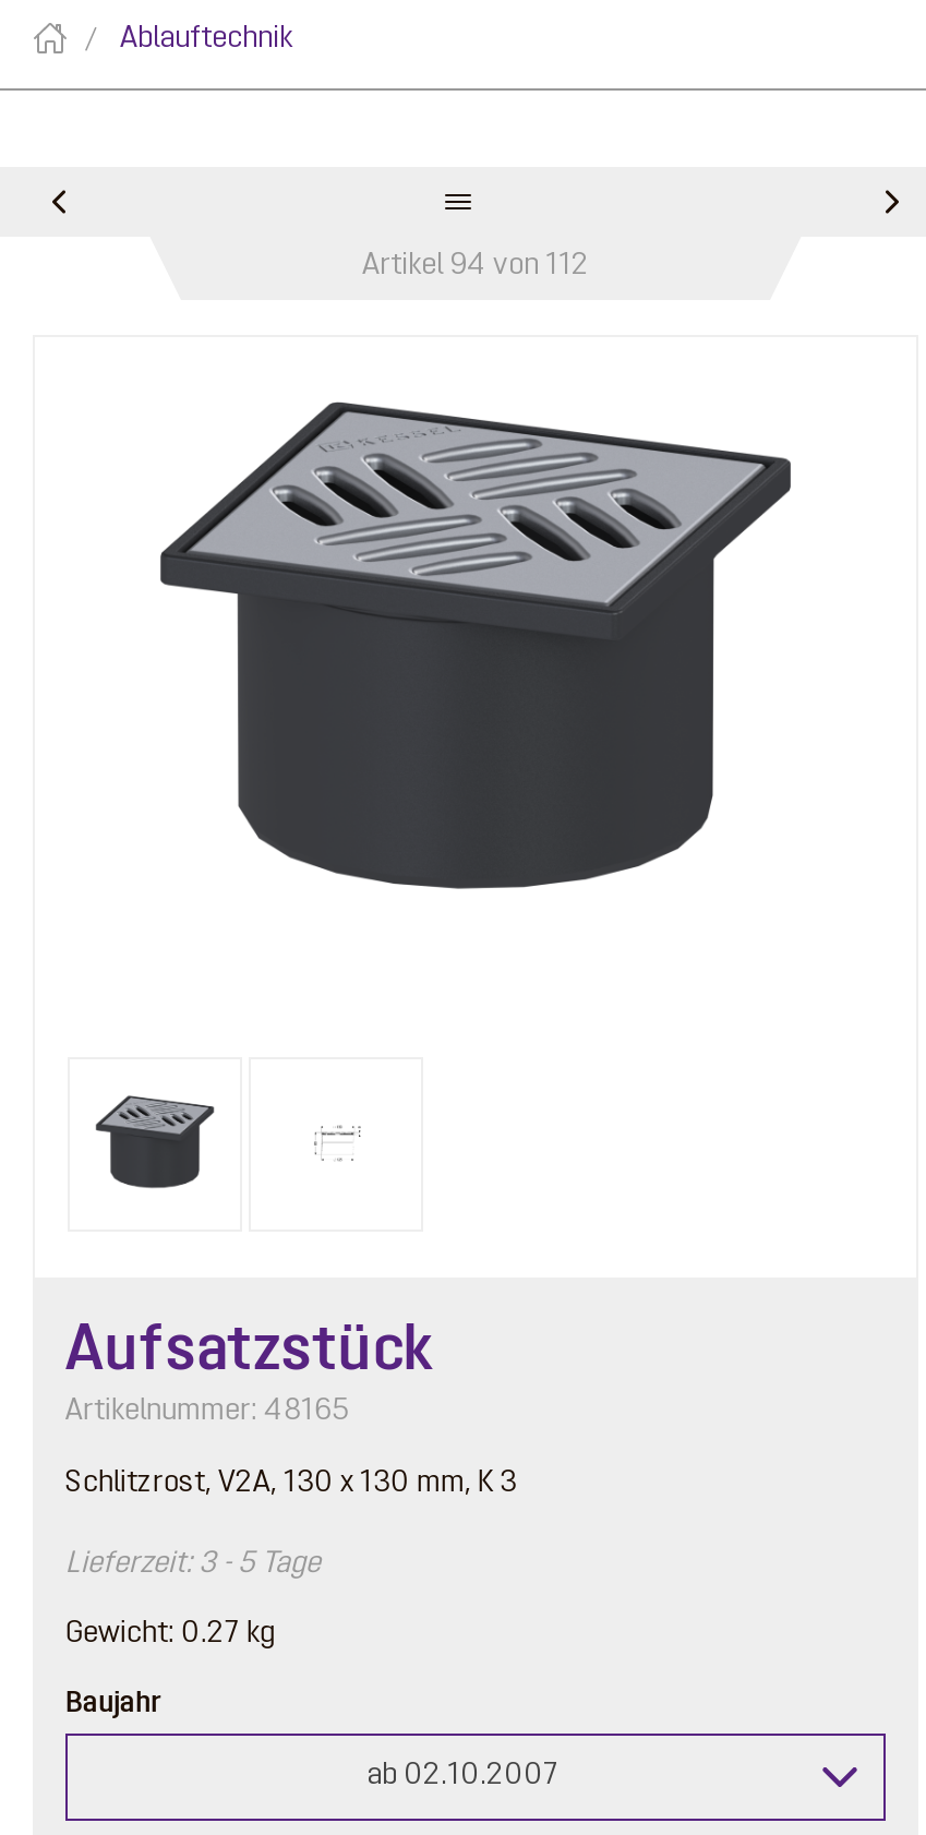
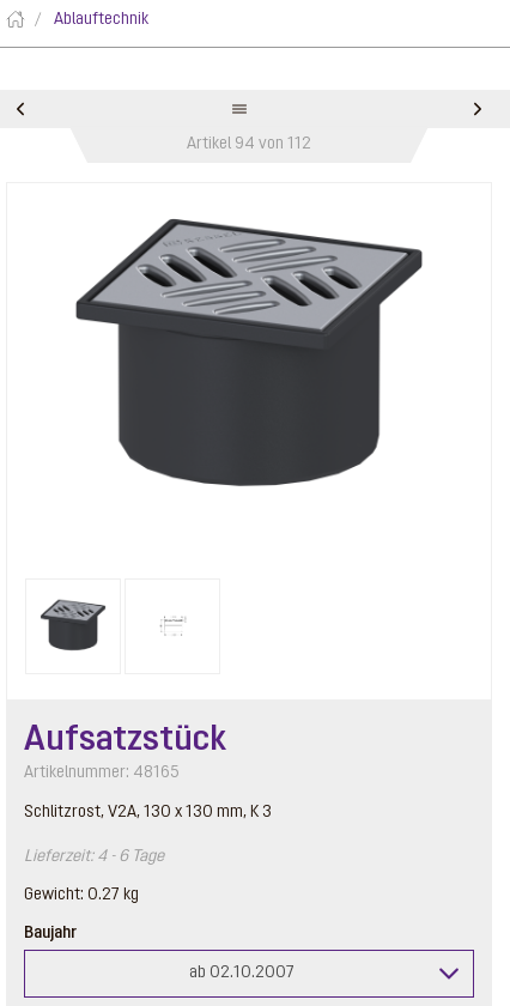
- Lieferzeit: 3 - 5 Tage
+ Lieferzeit: 4 - 6 Tage
